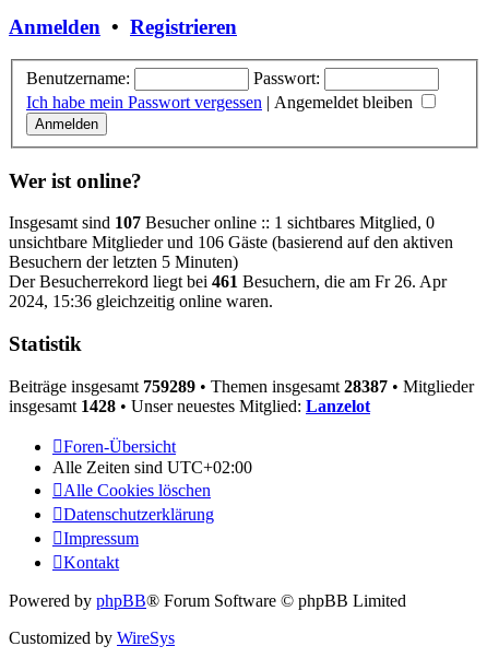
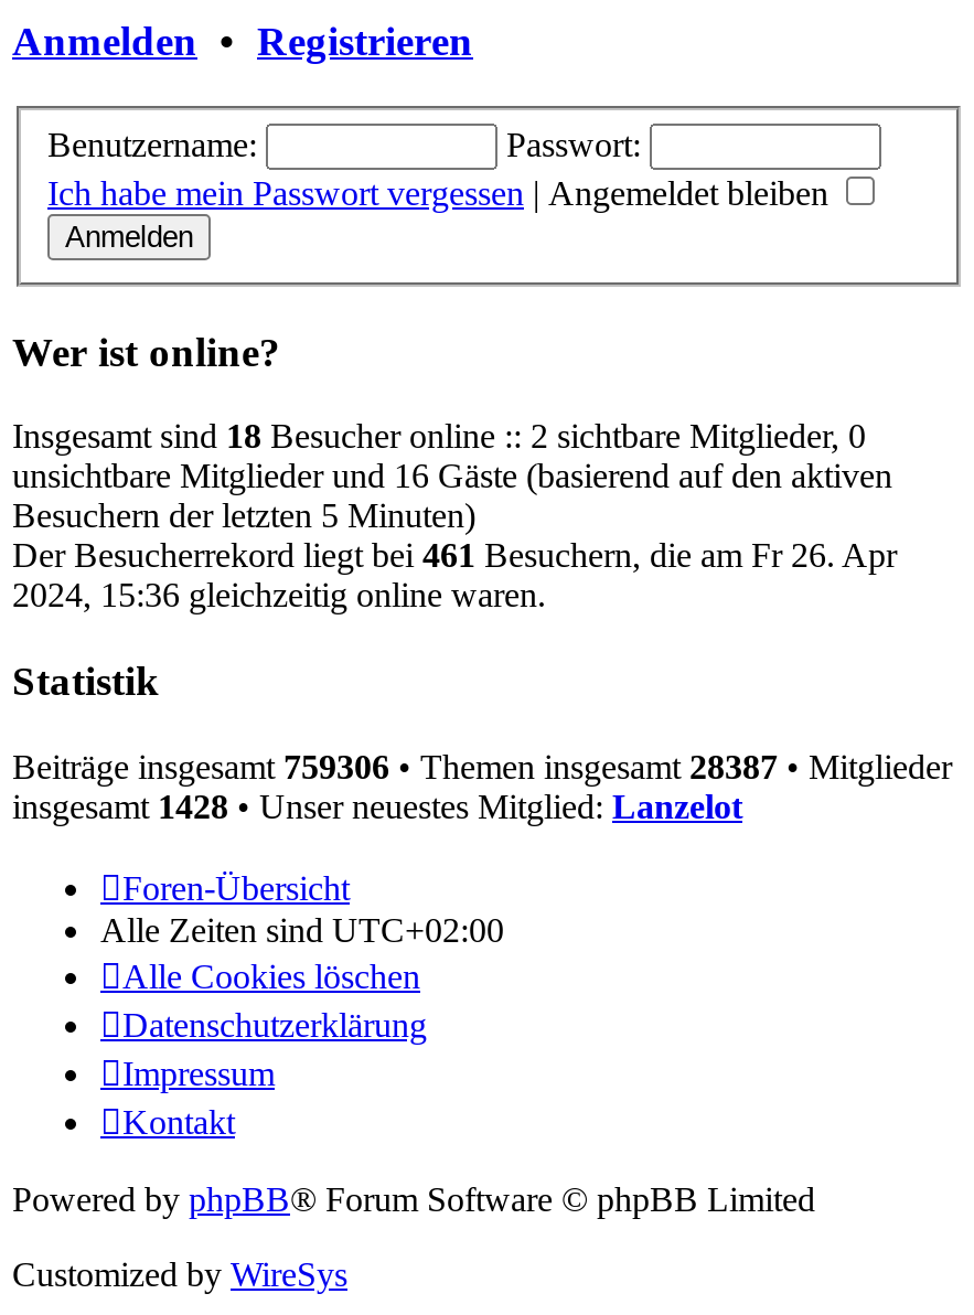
- Insgesamt sind 107 Besucher online :: 1 sichtbares Mitglied, 0
+ Insgesamt sind 18 Besucher online :: 2 sichtbare Mitglieder, 0

- unsichtbare Mitglieder und 106 Gäste (basierend auf den aktiven
+ unsichtbare Mitglieder und 16 Gäste (basierend auf den aktiven

- Beiträge insgesamt 759289 • Themen insgesamt 28387 • Mitglieder
+ Beiträge insgesamt 759306 • Themen insgesamt 28387 • Mitglieder
